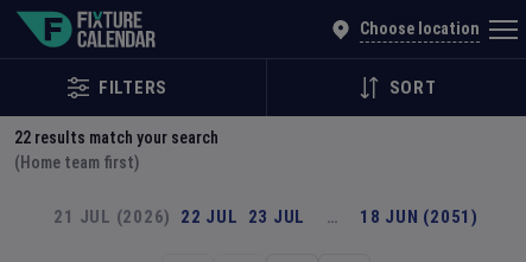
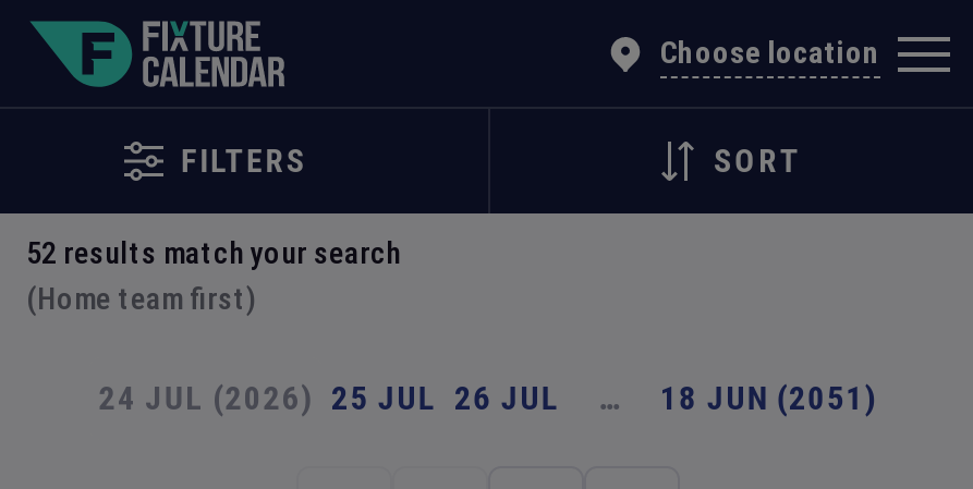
- 22 results match your search
+ 52 results match your search

- 21 JUL (2026) 22 JUL 23 JUL
+ 24 JUL (2026) 25 JUL 26 JUL
